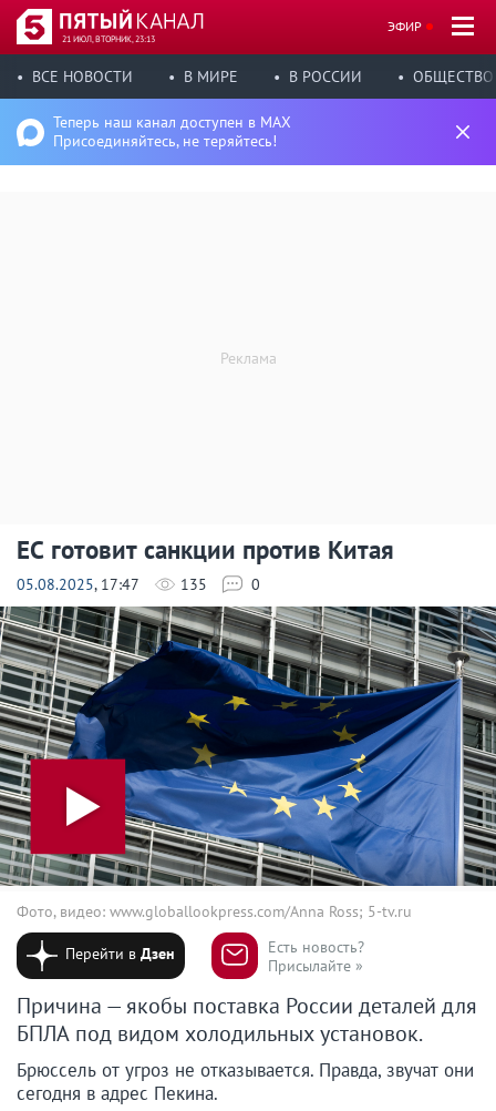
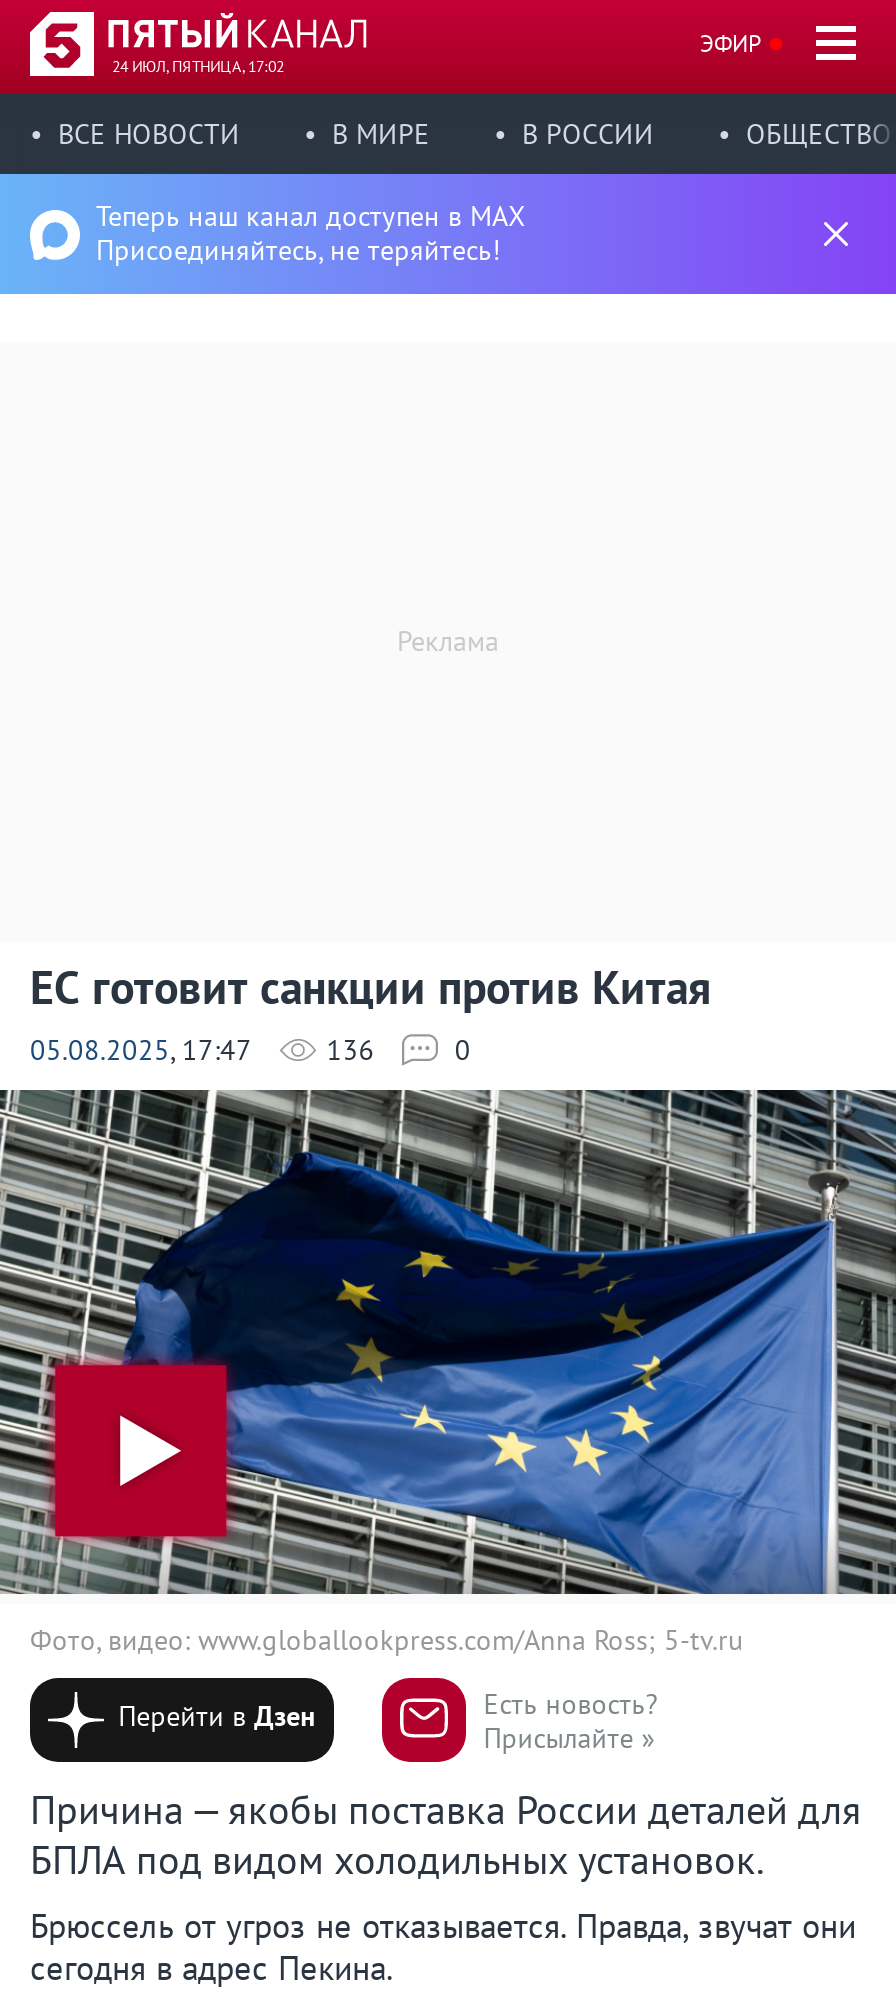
- 21 ИЮЛ, ВТОРНИК, 23:13
+ 24 ИЮЛ, ПЯТНИЦА, 17:02

- 05.08.2025, 17:47 135
+ 05.08.2025, 17:47 136
